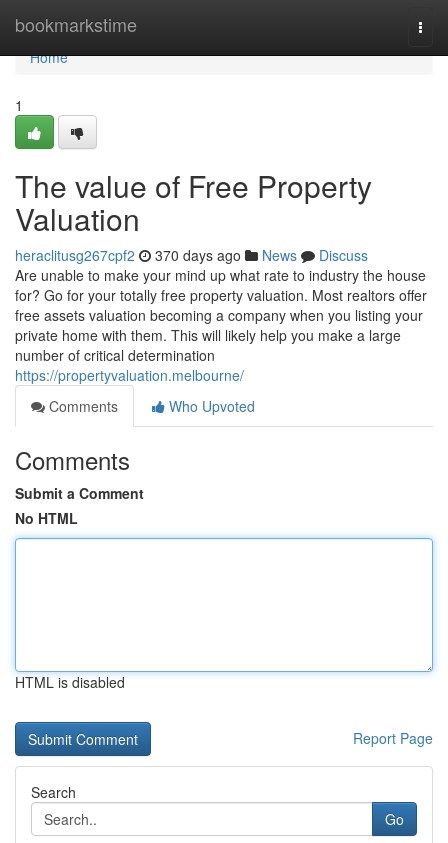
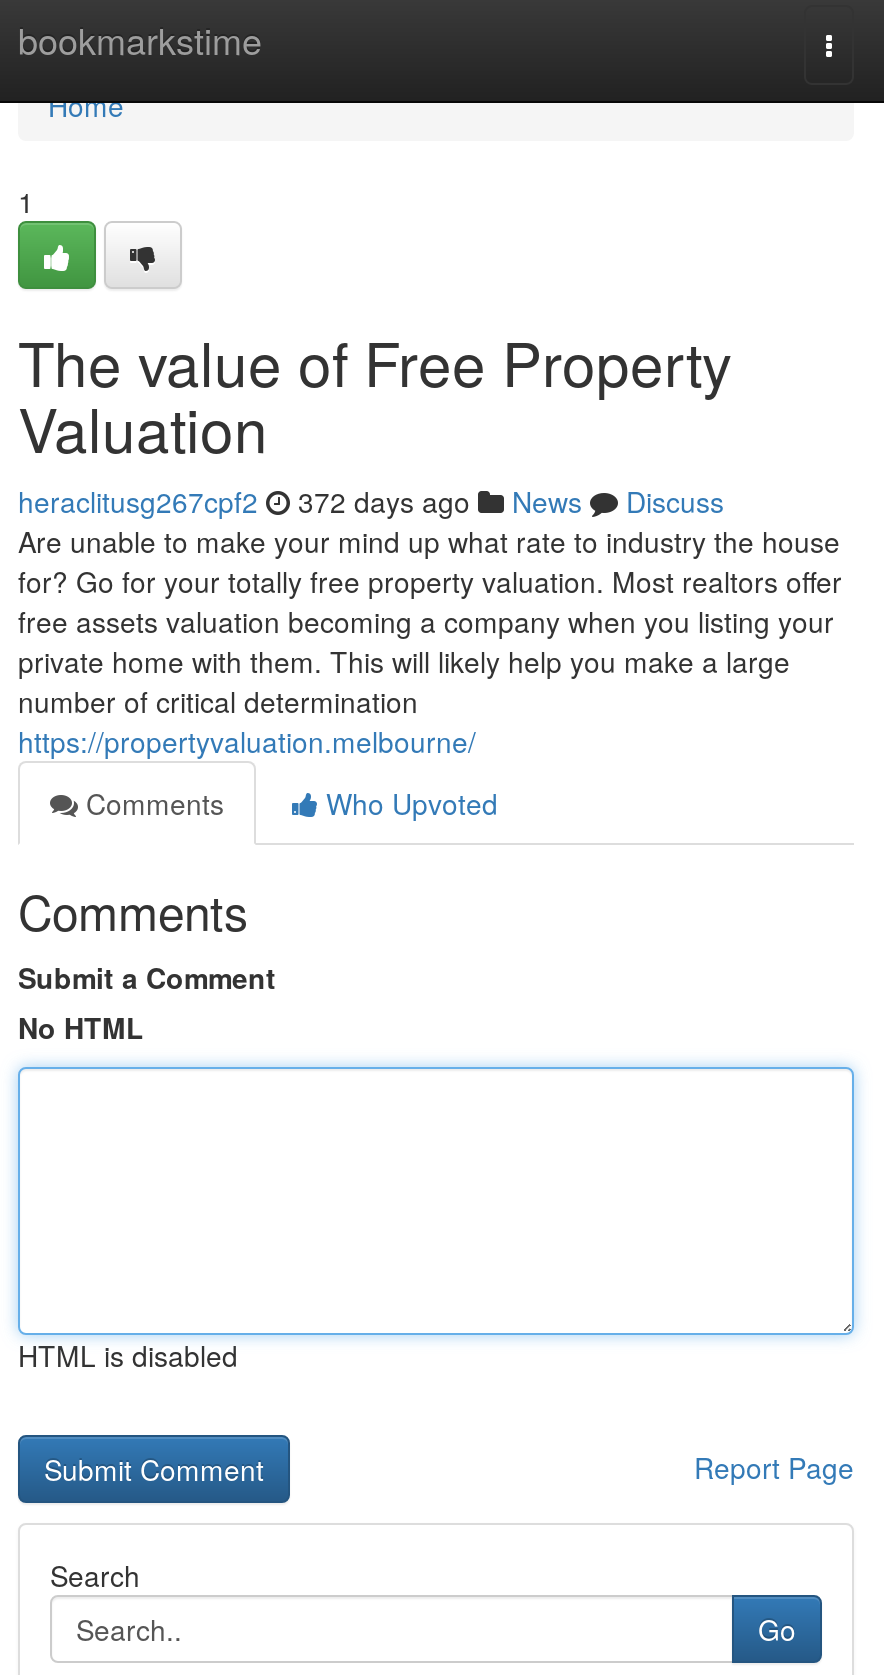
- heraclitusg267cpf2 370 days ago News Discuss
+ heraclitusg267cpf2 372 days ago News Discuss
